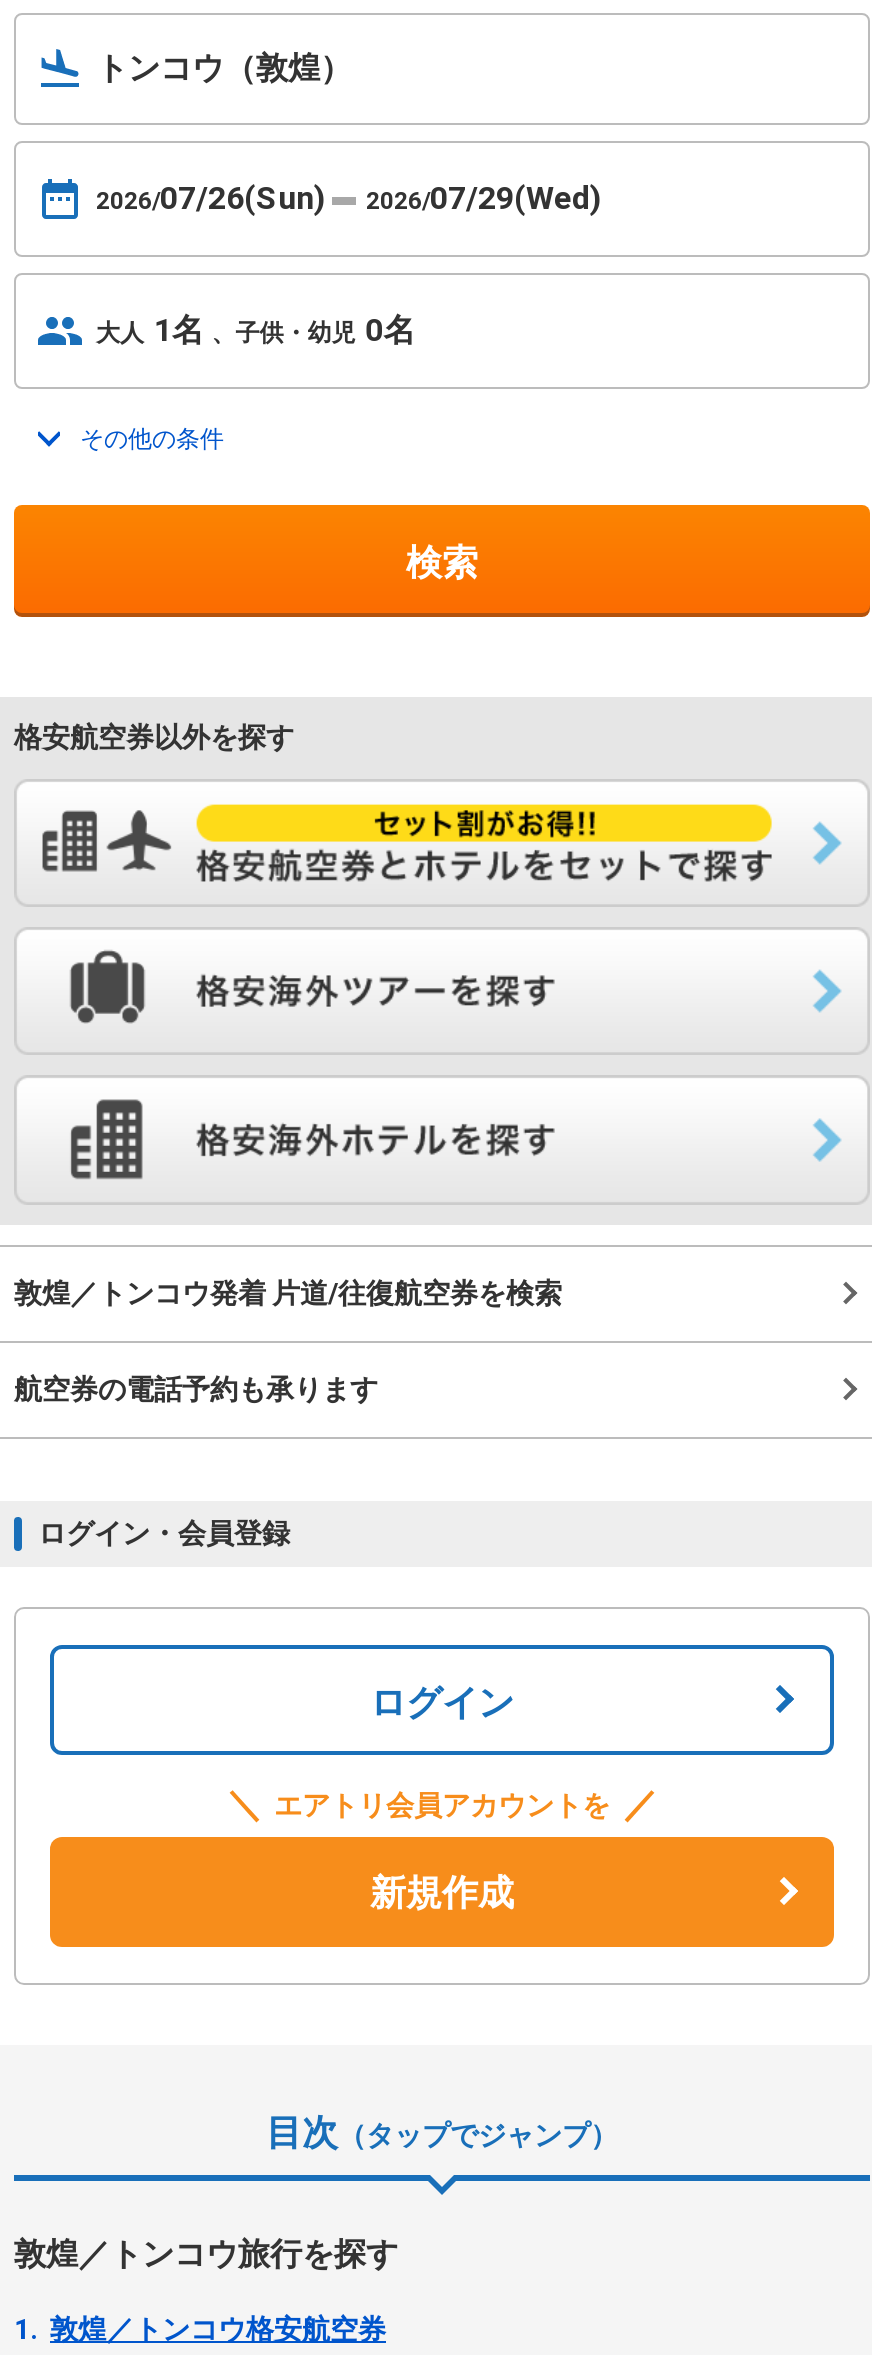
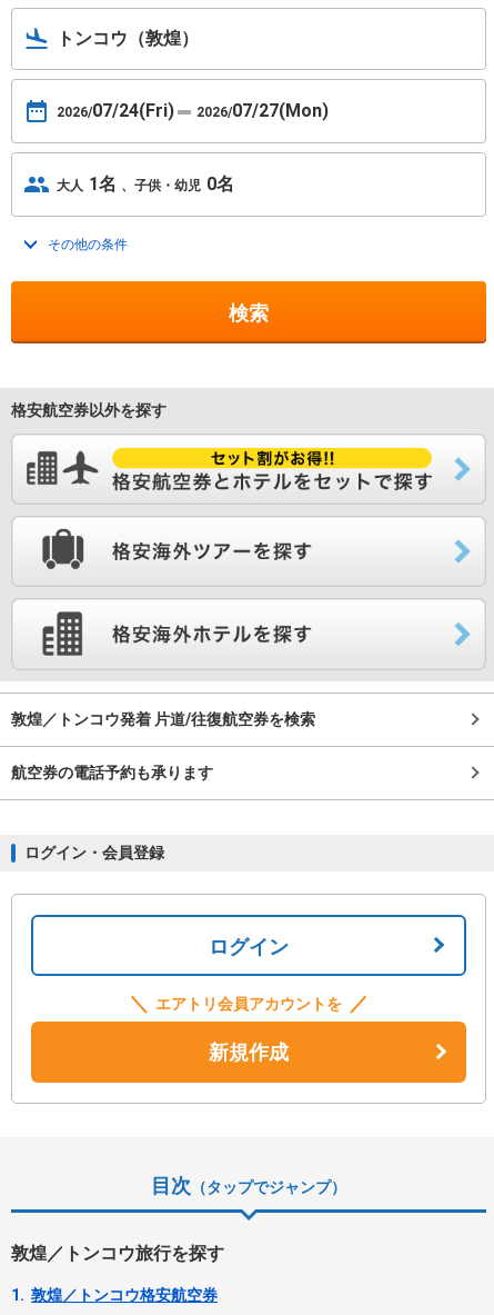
- 2026/07/26(Sun)
- 2026/07/29(Wed)
+ 2026/07/24(Fri)
+ 2026/07/27(Mon)
